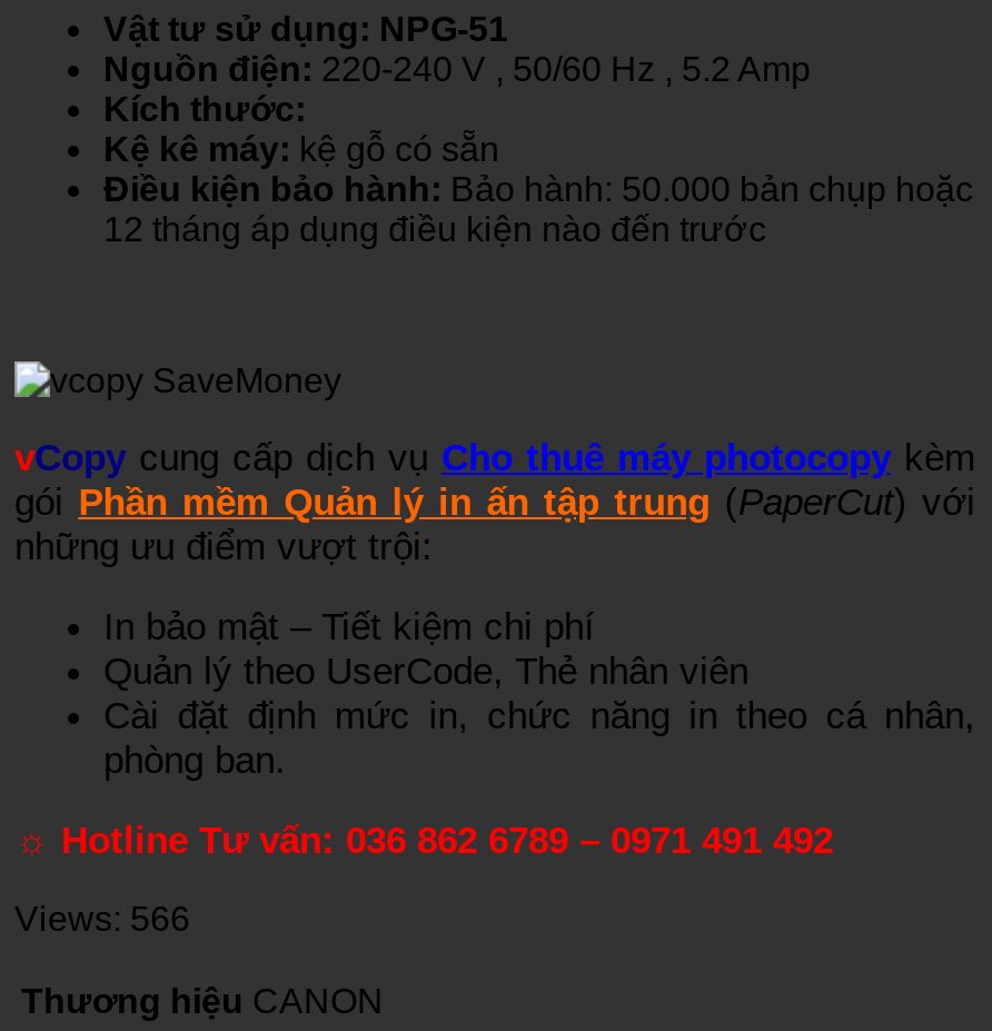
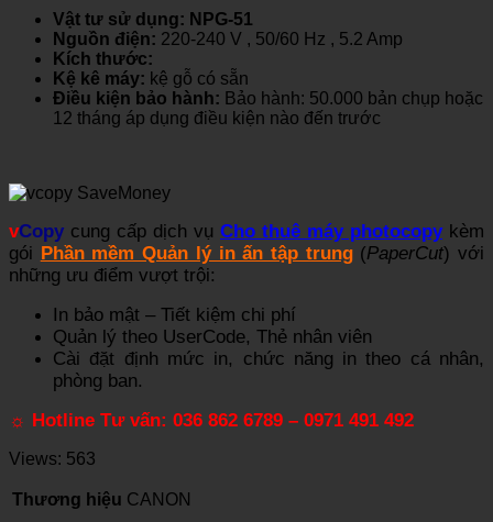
- Views: 566
+ Views: 563
